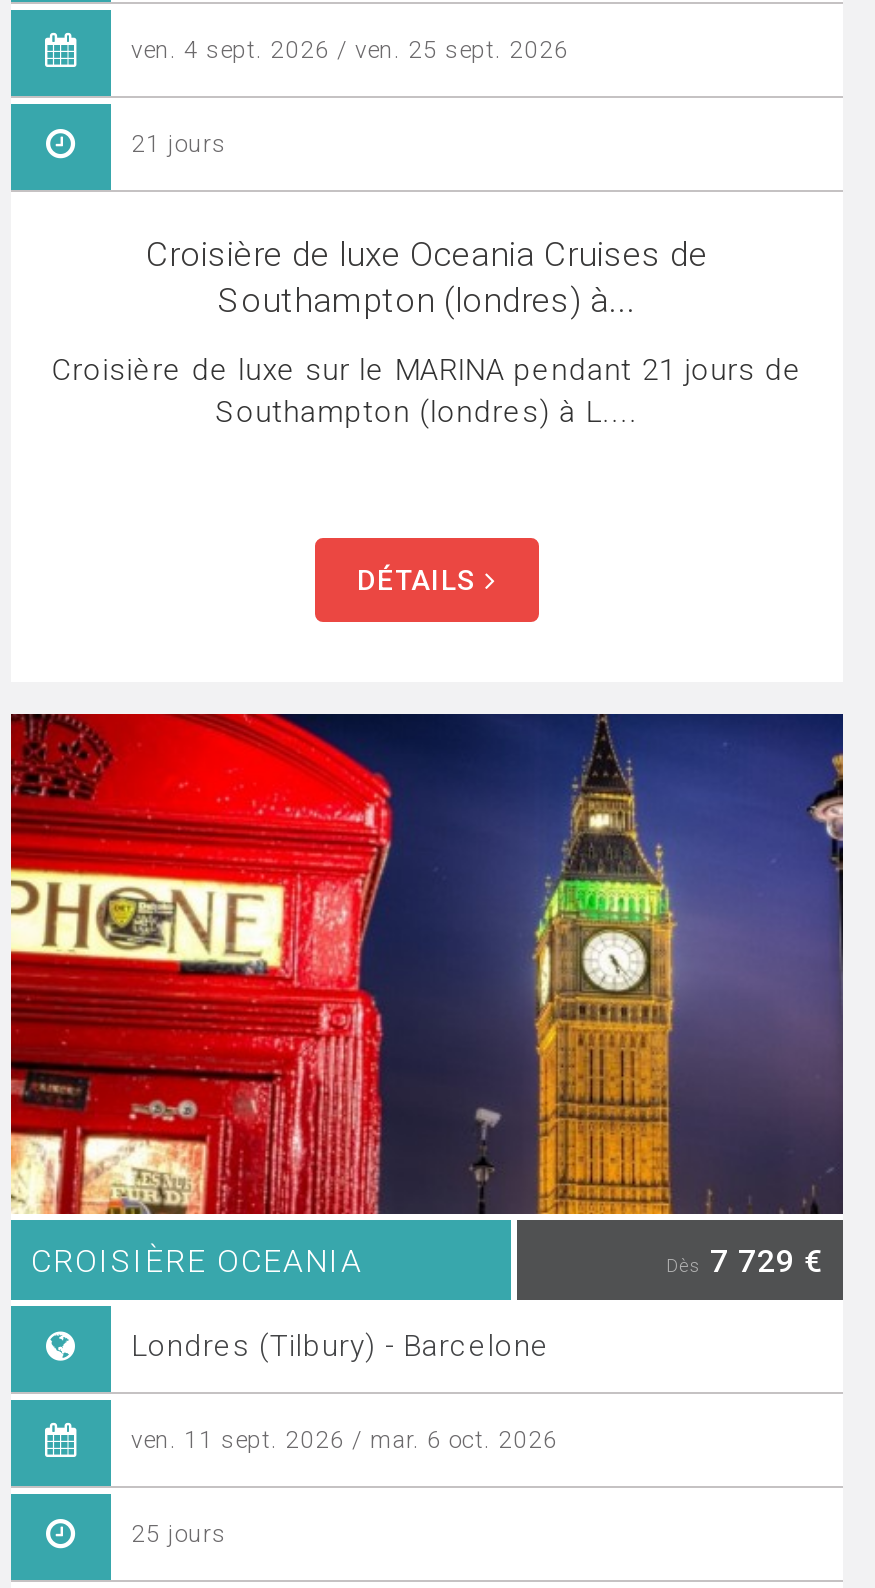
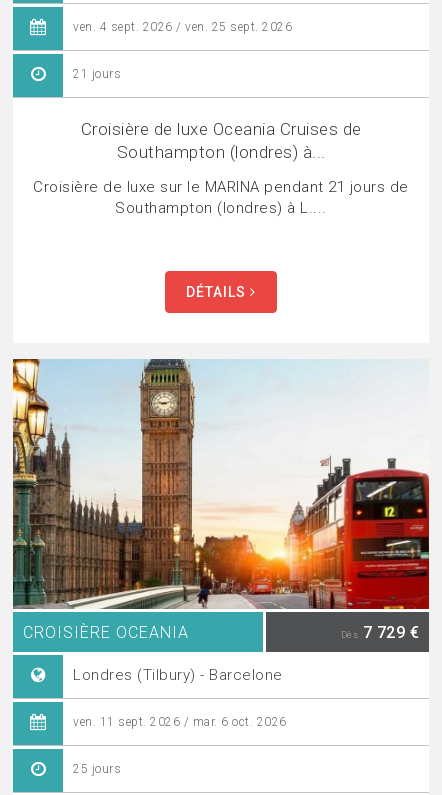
- [image]
+ [image]
